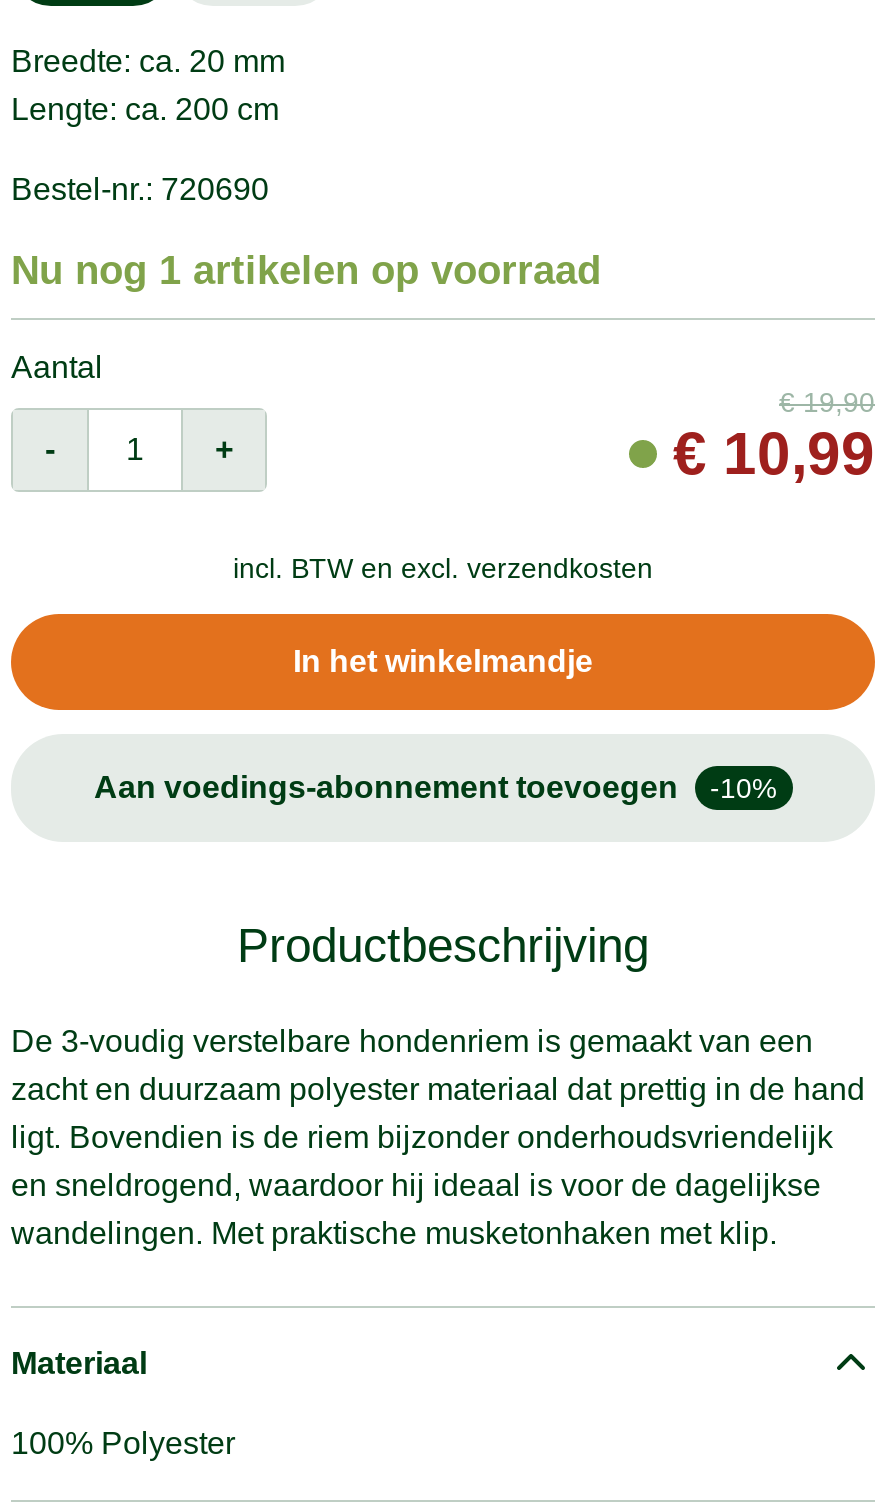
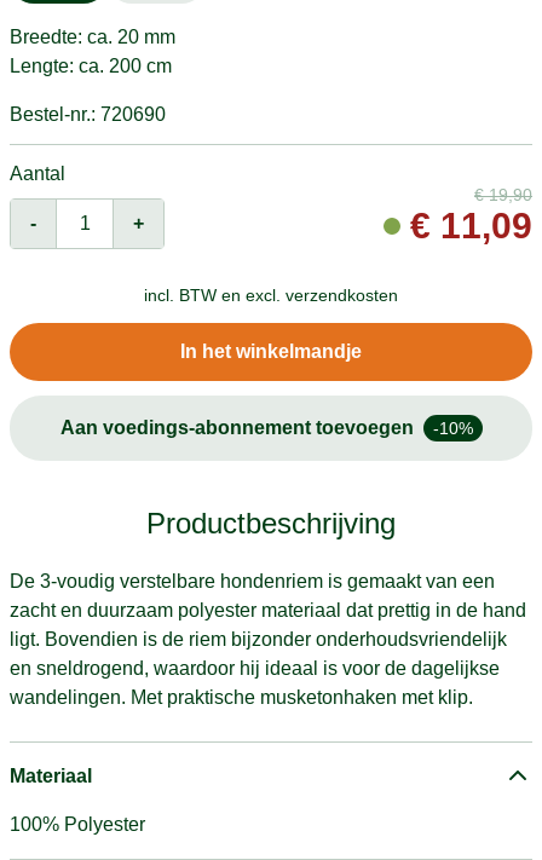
- Nu nog 1 artikelen op voorraad

- €10,99
+ €11,09
